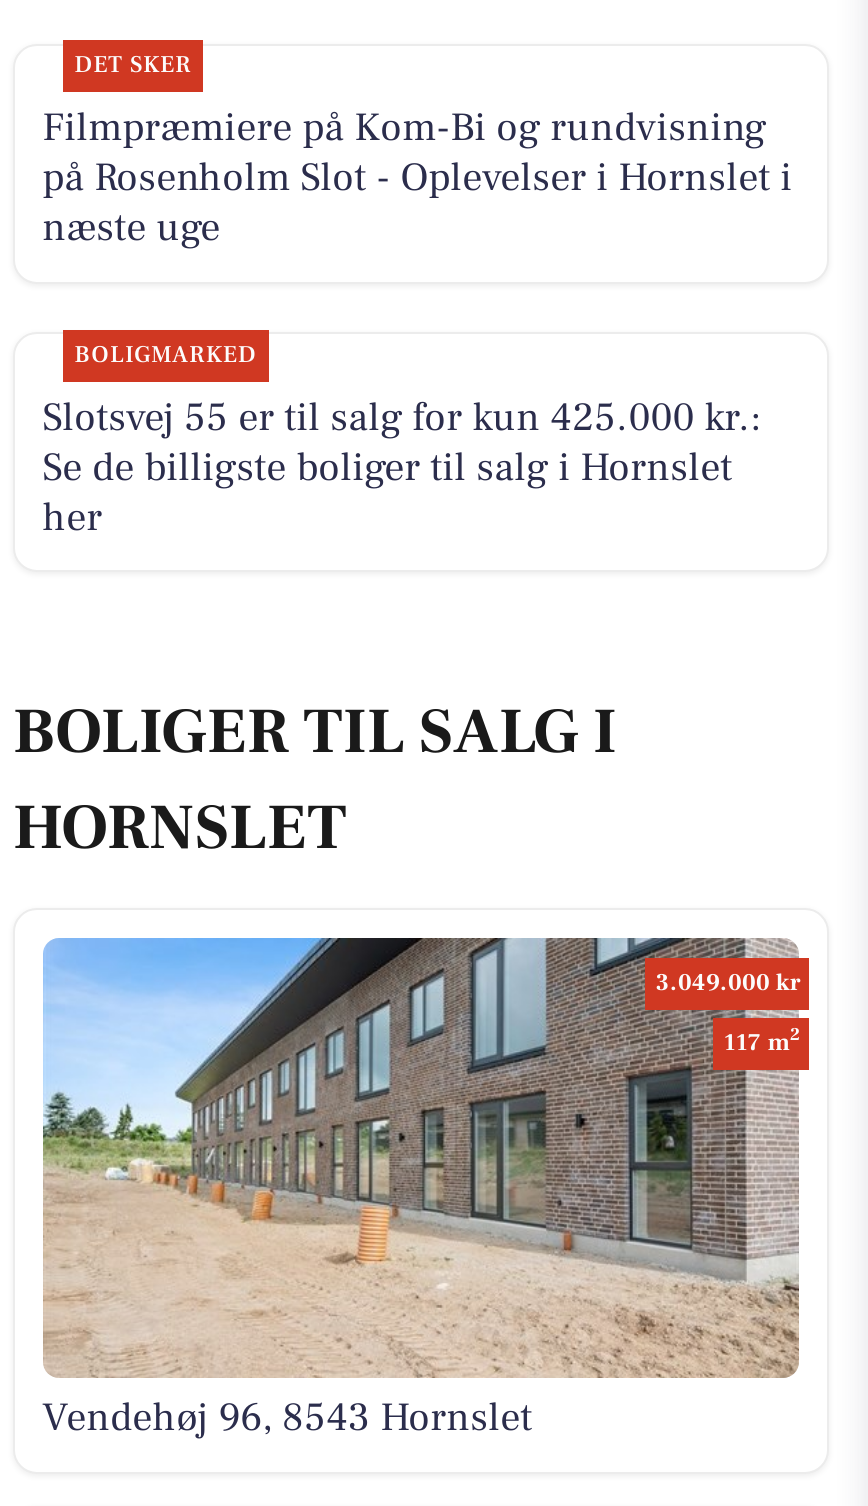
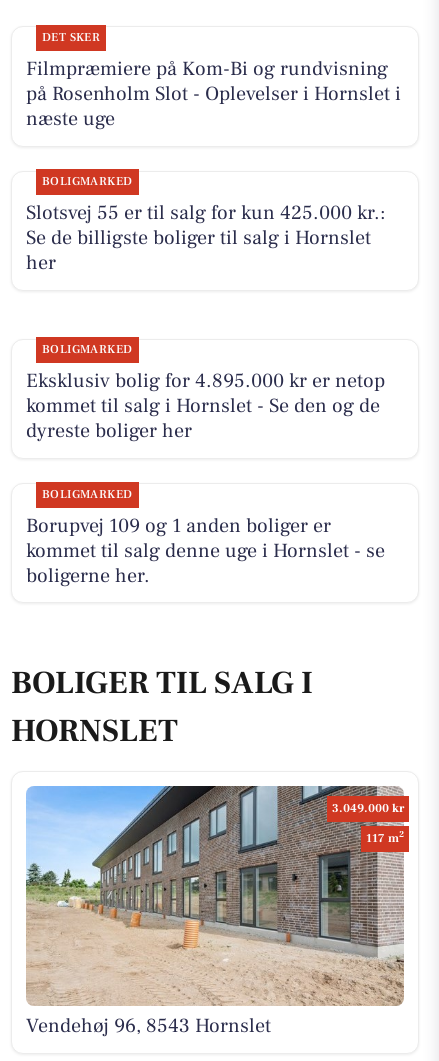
+ BOLIGMARKED
+ Eksklusiv bolig for 4.895.000 kr er netop
+ kommet til salg i Hornslet - Se den og de
+ dyreste boliger her
+ BOLIGMARKED
+ Borupvej 109 og 1 anden boliger er
+ kommet til salg denne uge i Hornslet - se
+ boligerne her.
